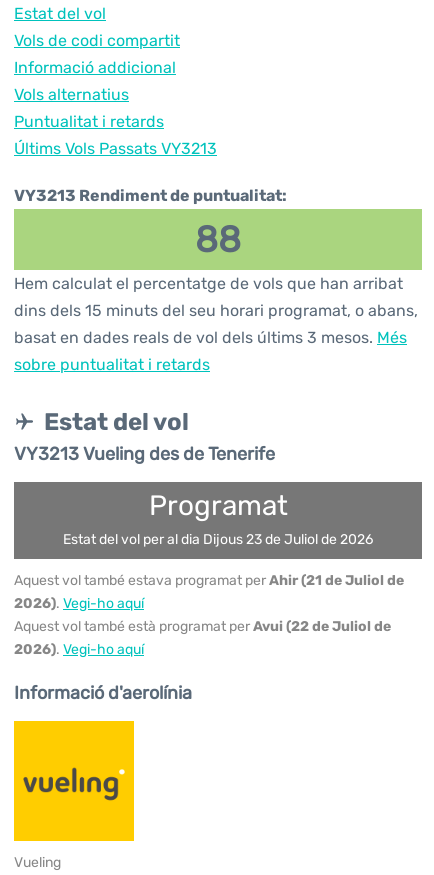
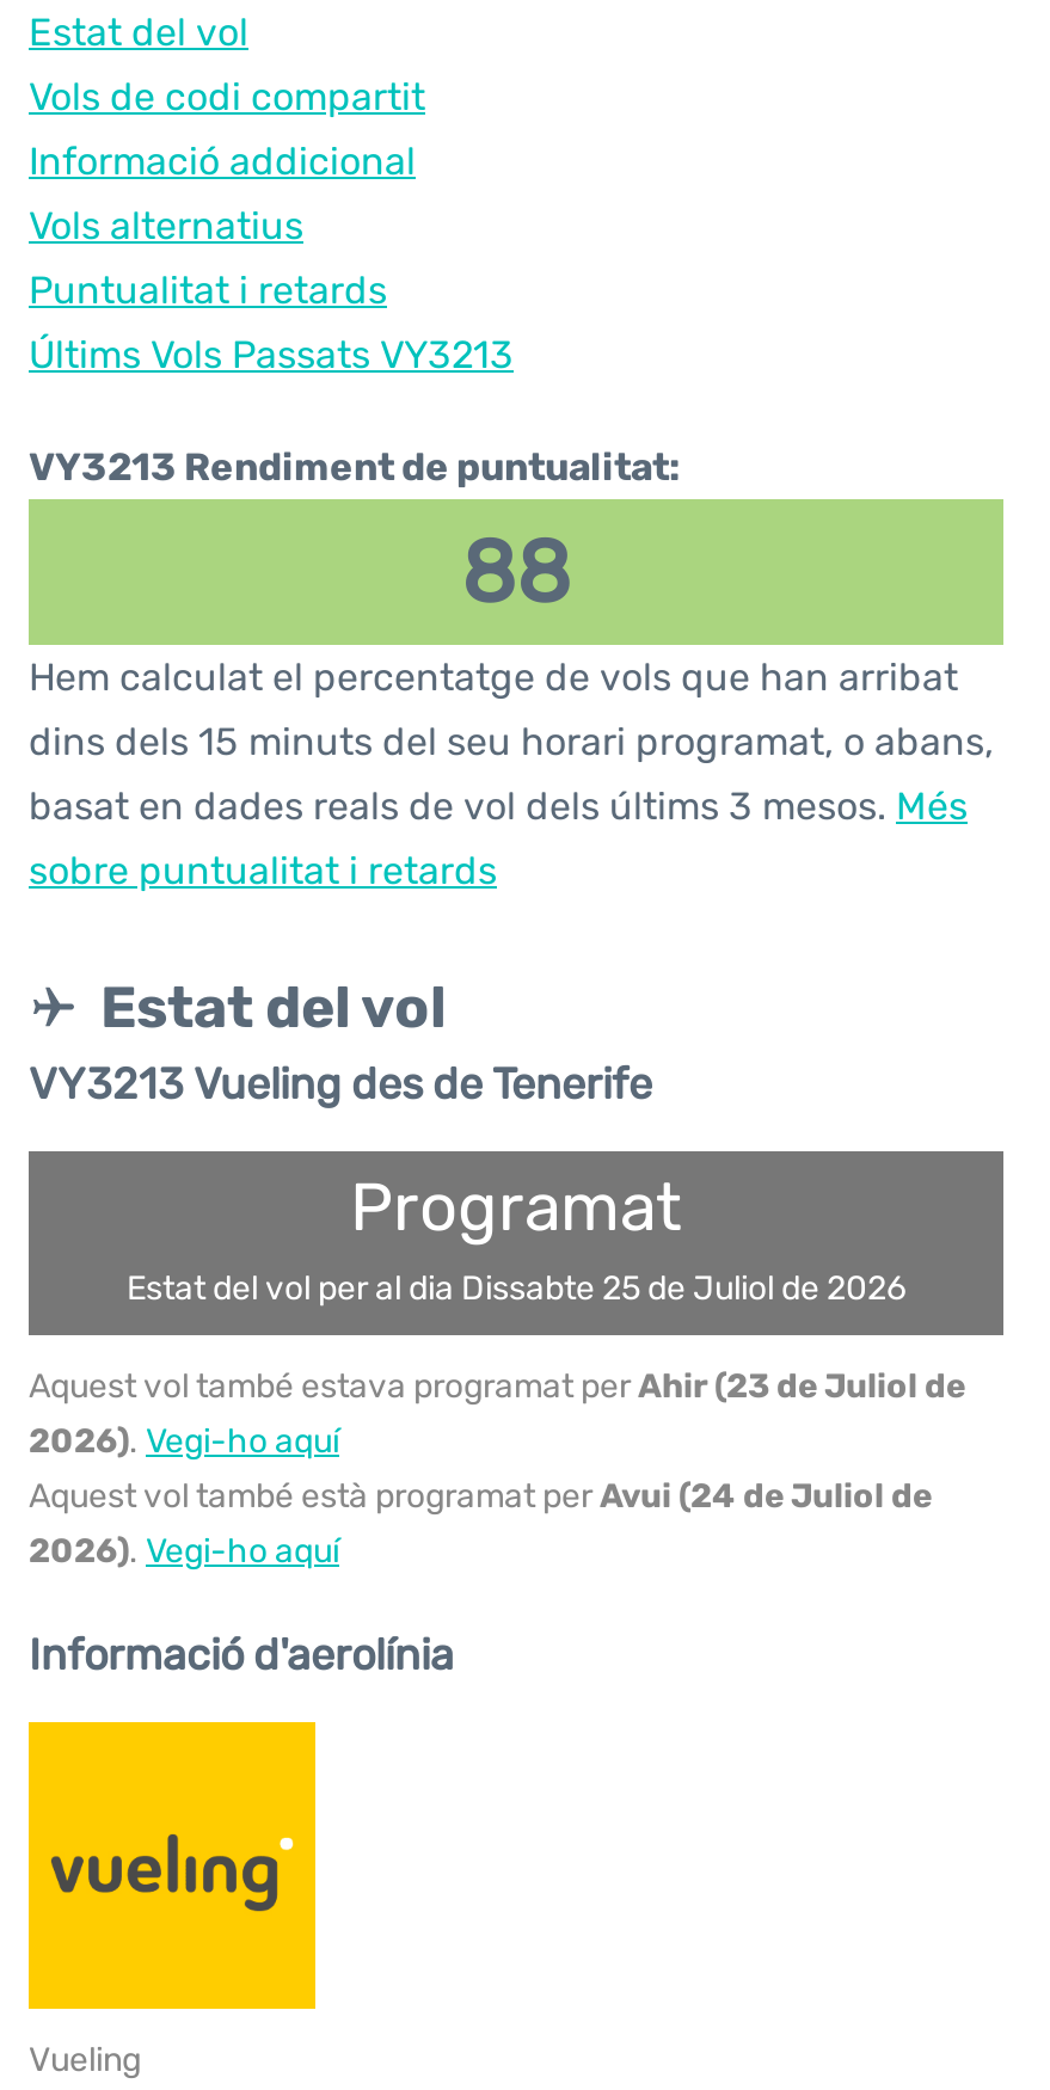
- Estat del vol per al dia Dijous 23 de Juliol de 2026
+ Estat del vol per al dia Dissabte 25 de Juliol de 2026

- Aquest vol també estava programat per Ahir (21 de Juliol de
+ Aquest vol també estava programat per Ahir (23 de Juliol de

- Aquest vol també està programat per Avui (22 de Juliol de
+ Aquest vol també està programat per Avui (24 de Juliol de
